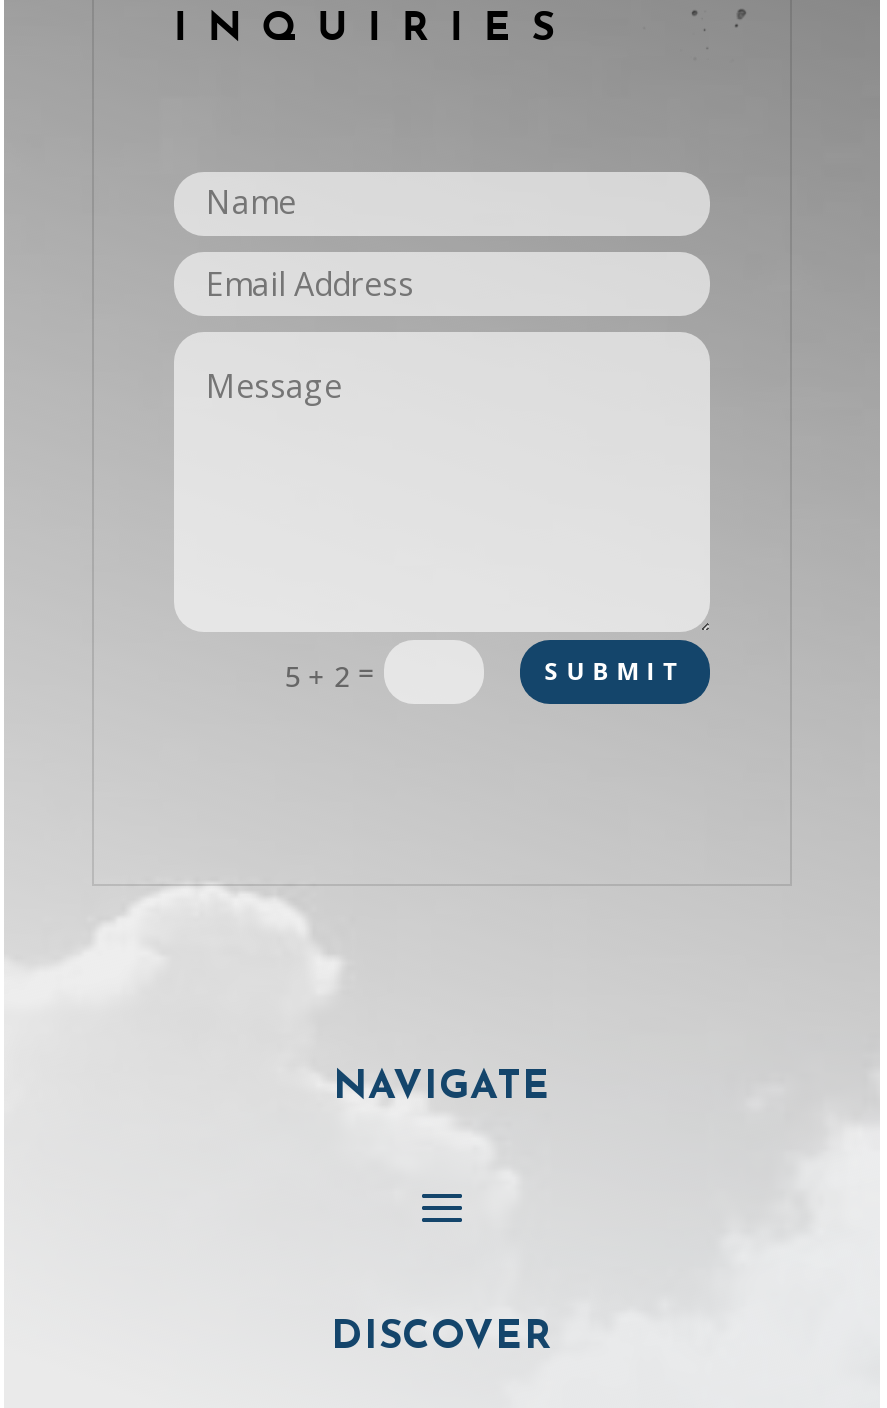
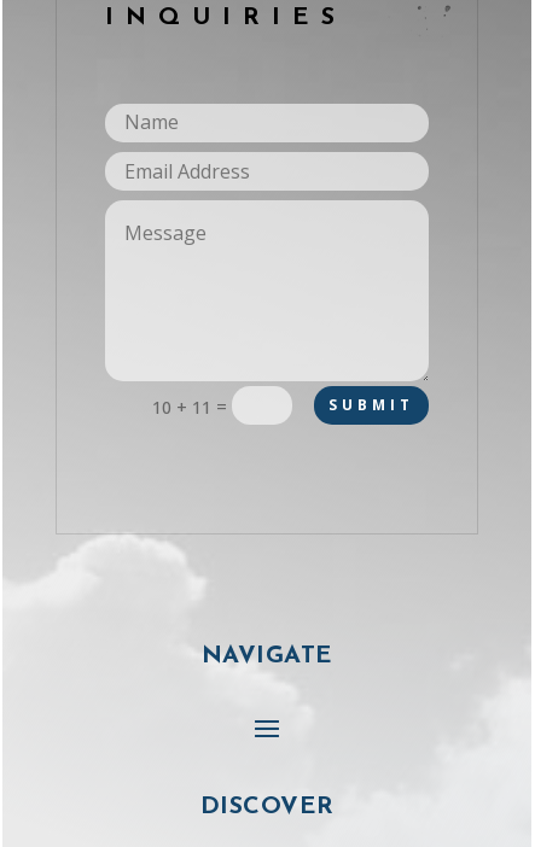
- 5 + 2 =
+ 10 + 11 =
